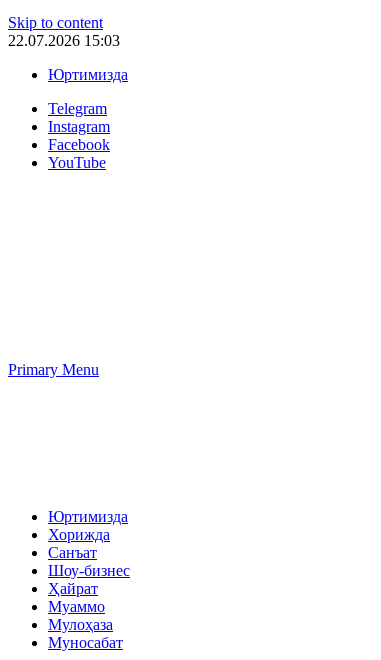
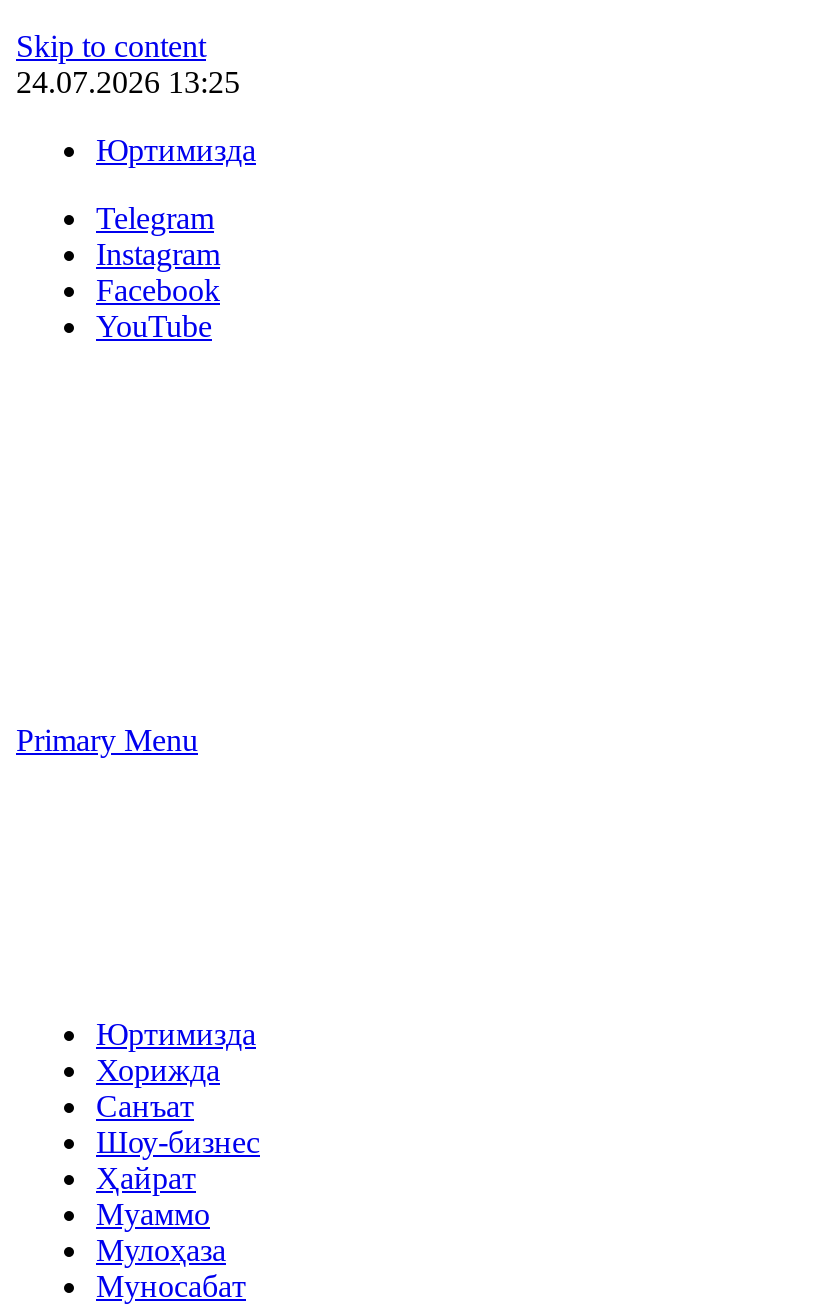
- 22.07.2026 15:03
+ 24.07.2026 13:25
